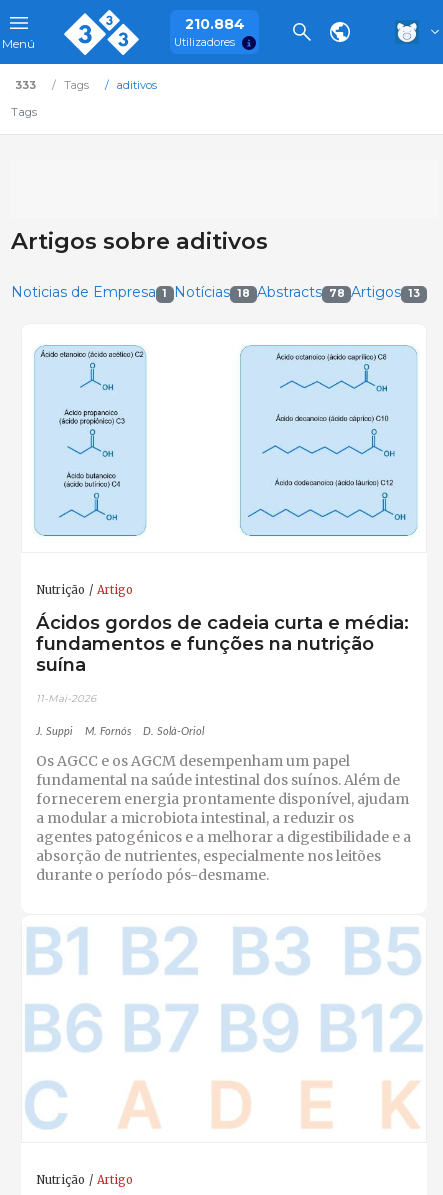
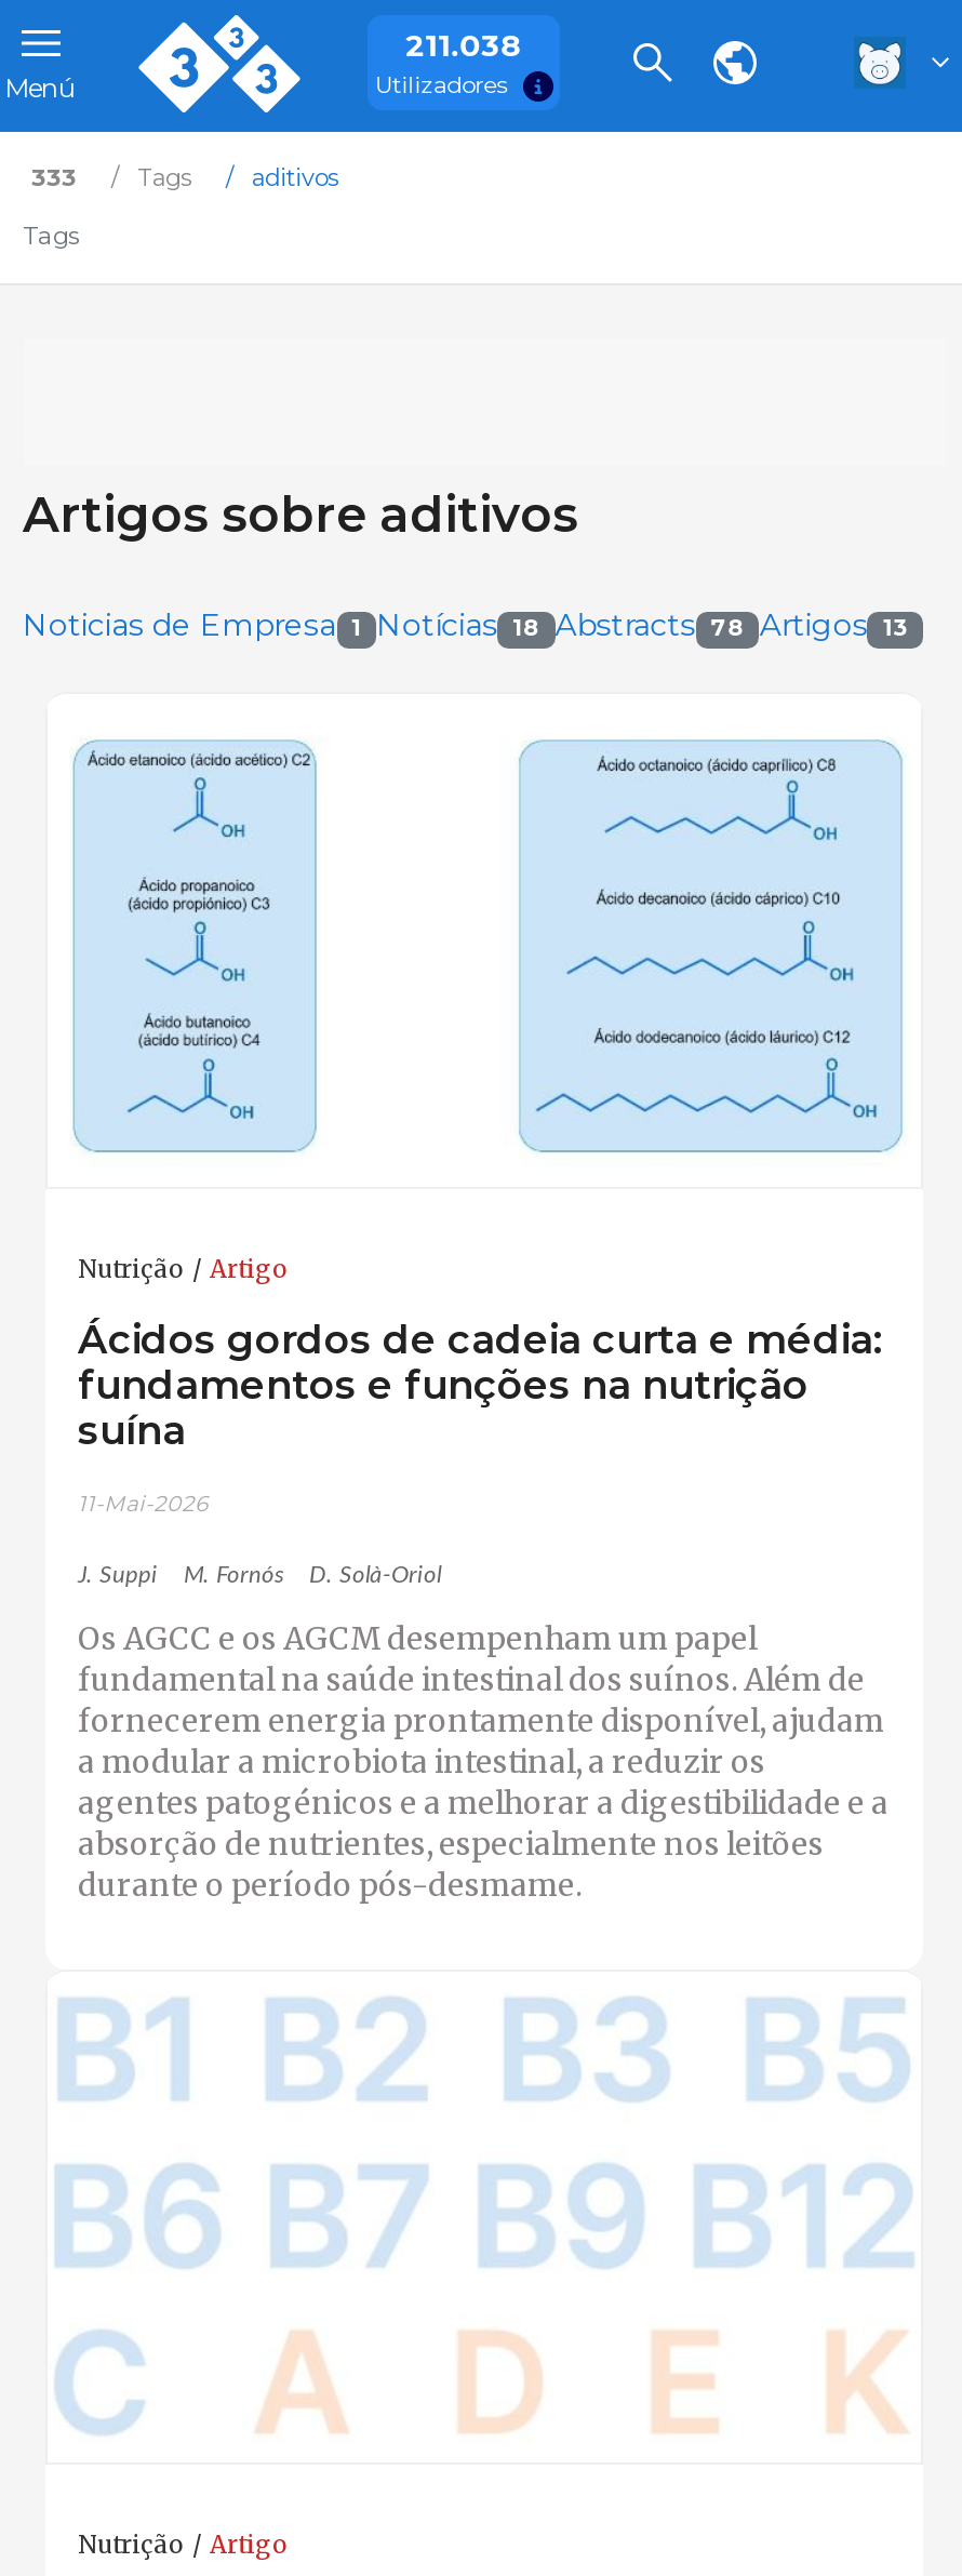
- 210.884
+ 211.038
